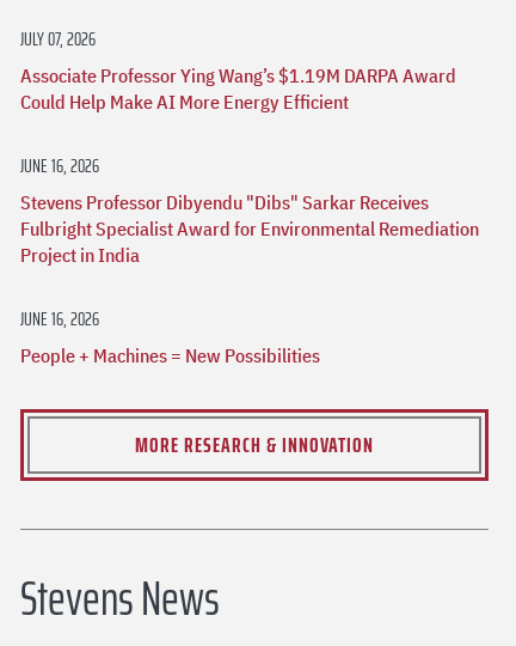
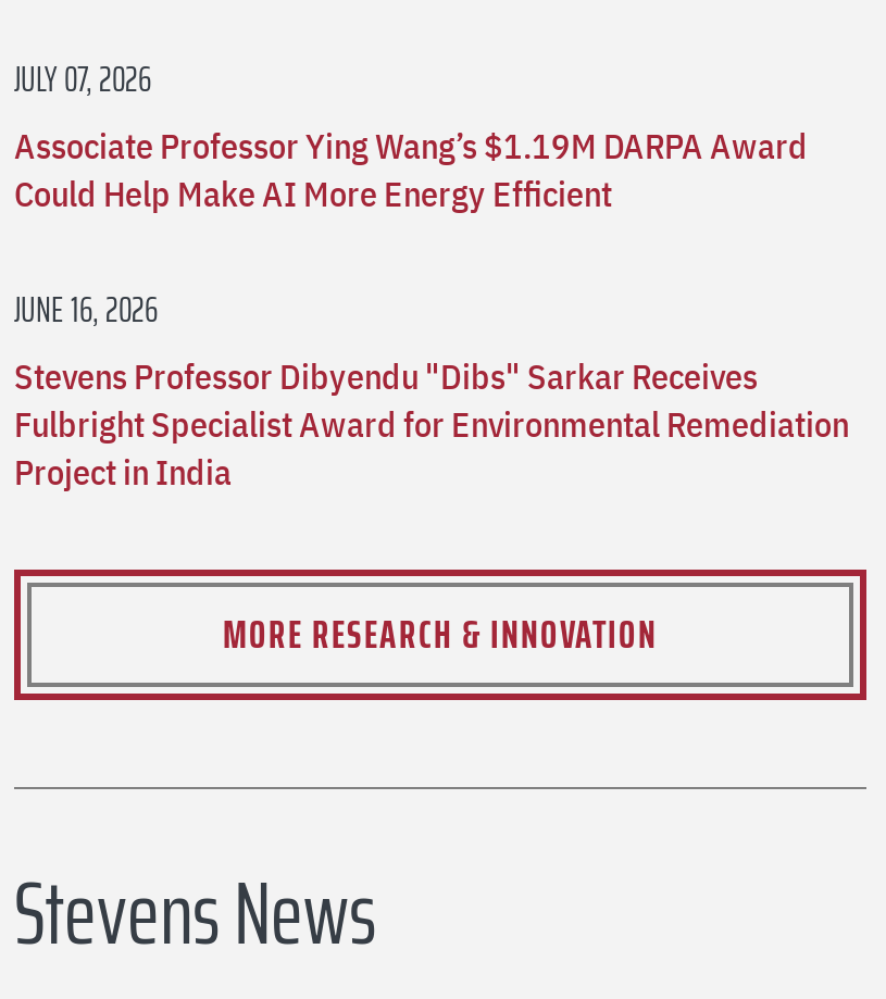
- JUNE 16, 2026
- People + Machines = New Possibilities
